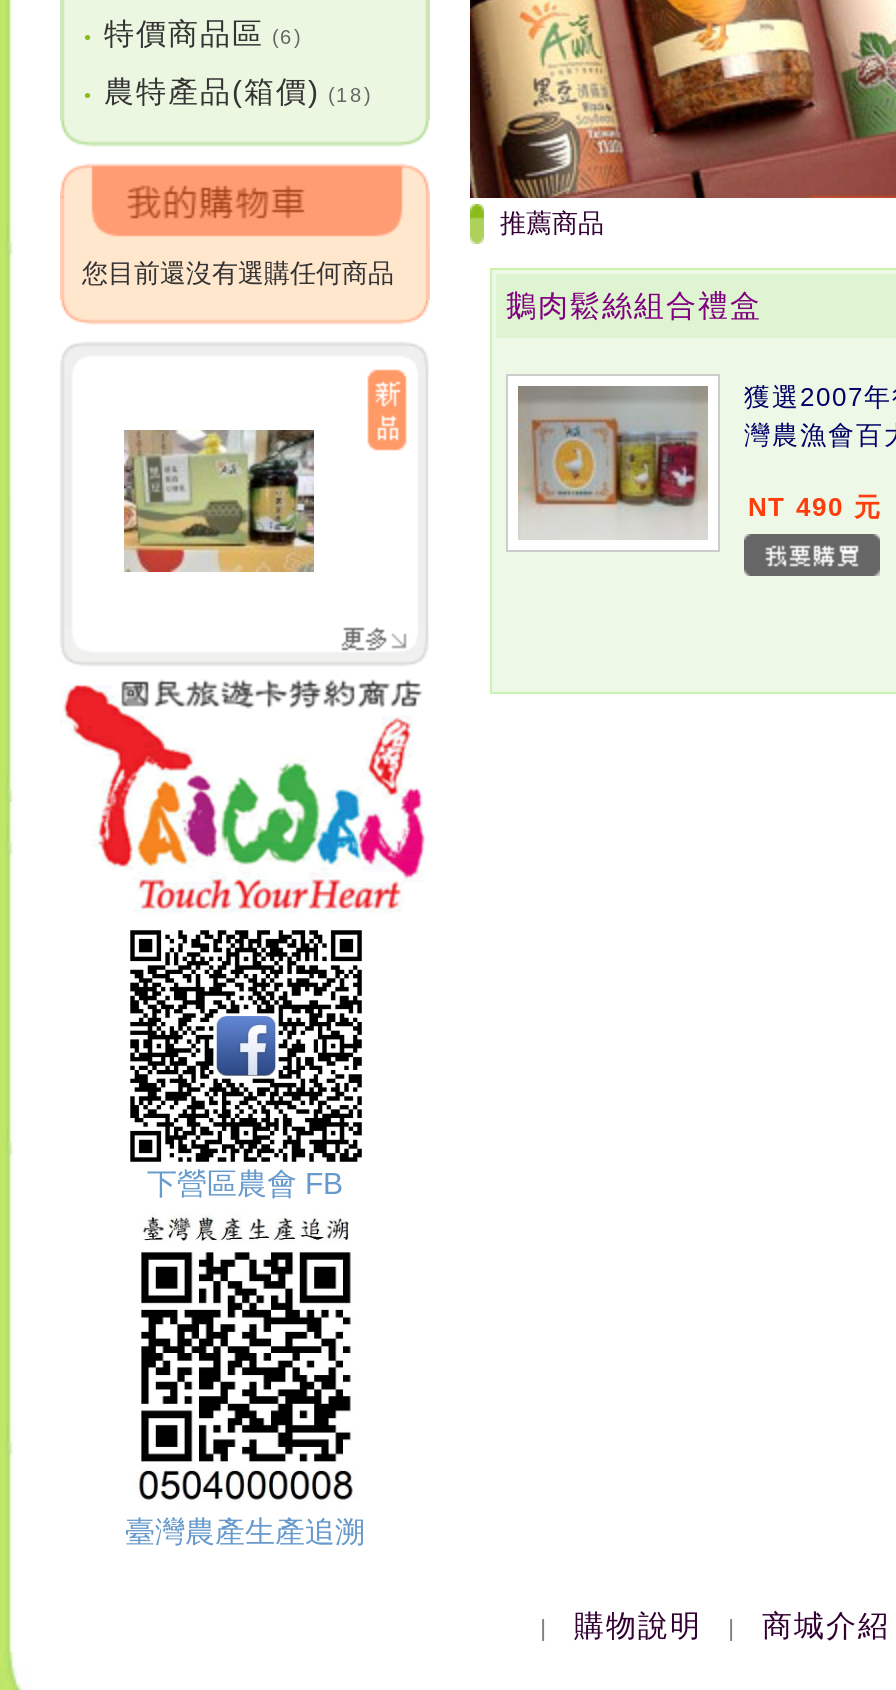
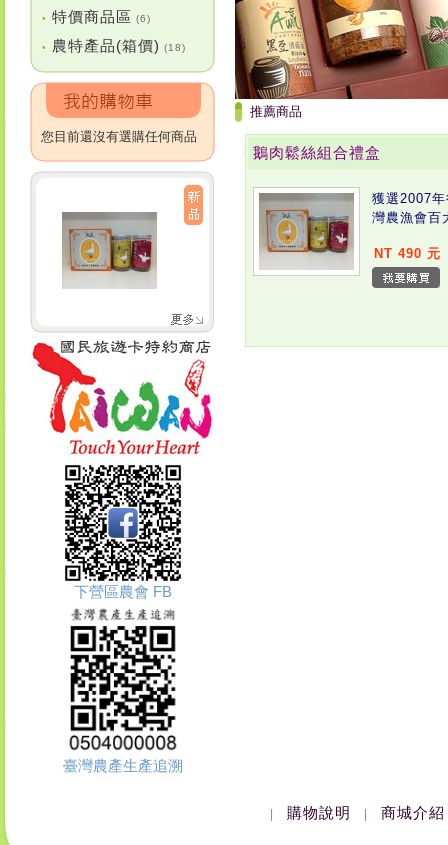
- [image]
+ [image]
